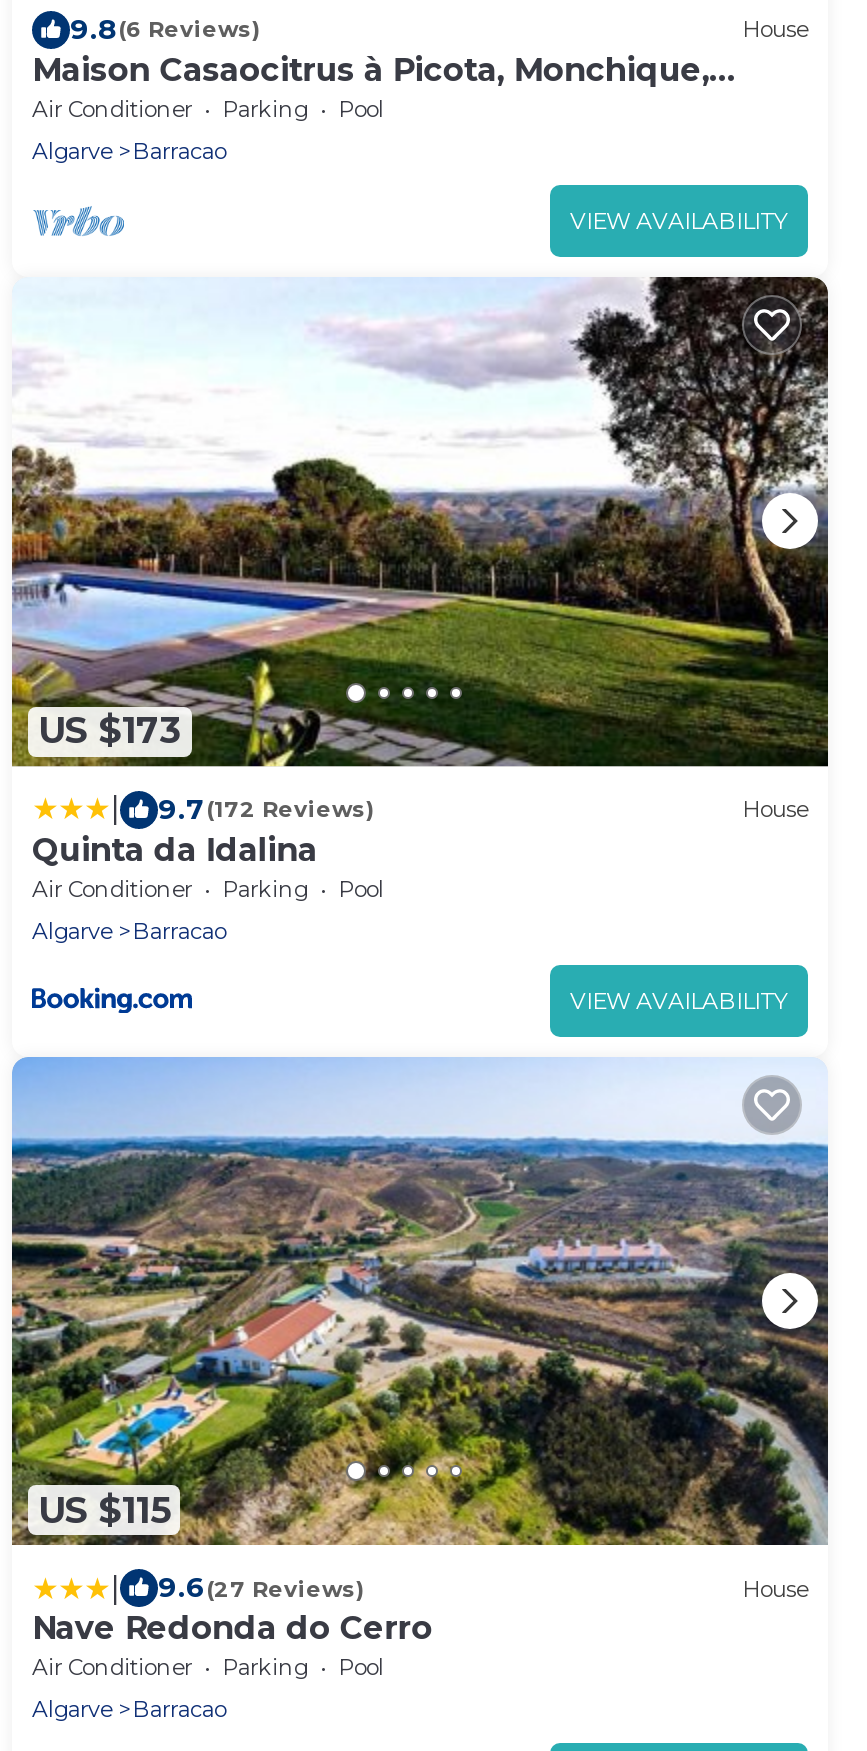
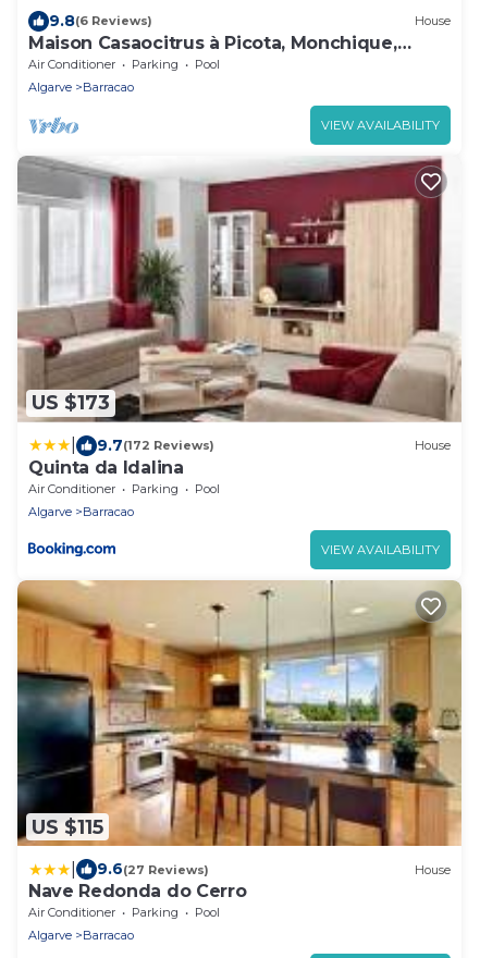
- [image]
+ [image]

- [image]
+ [image]
